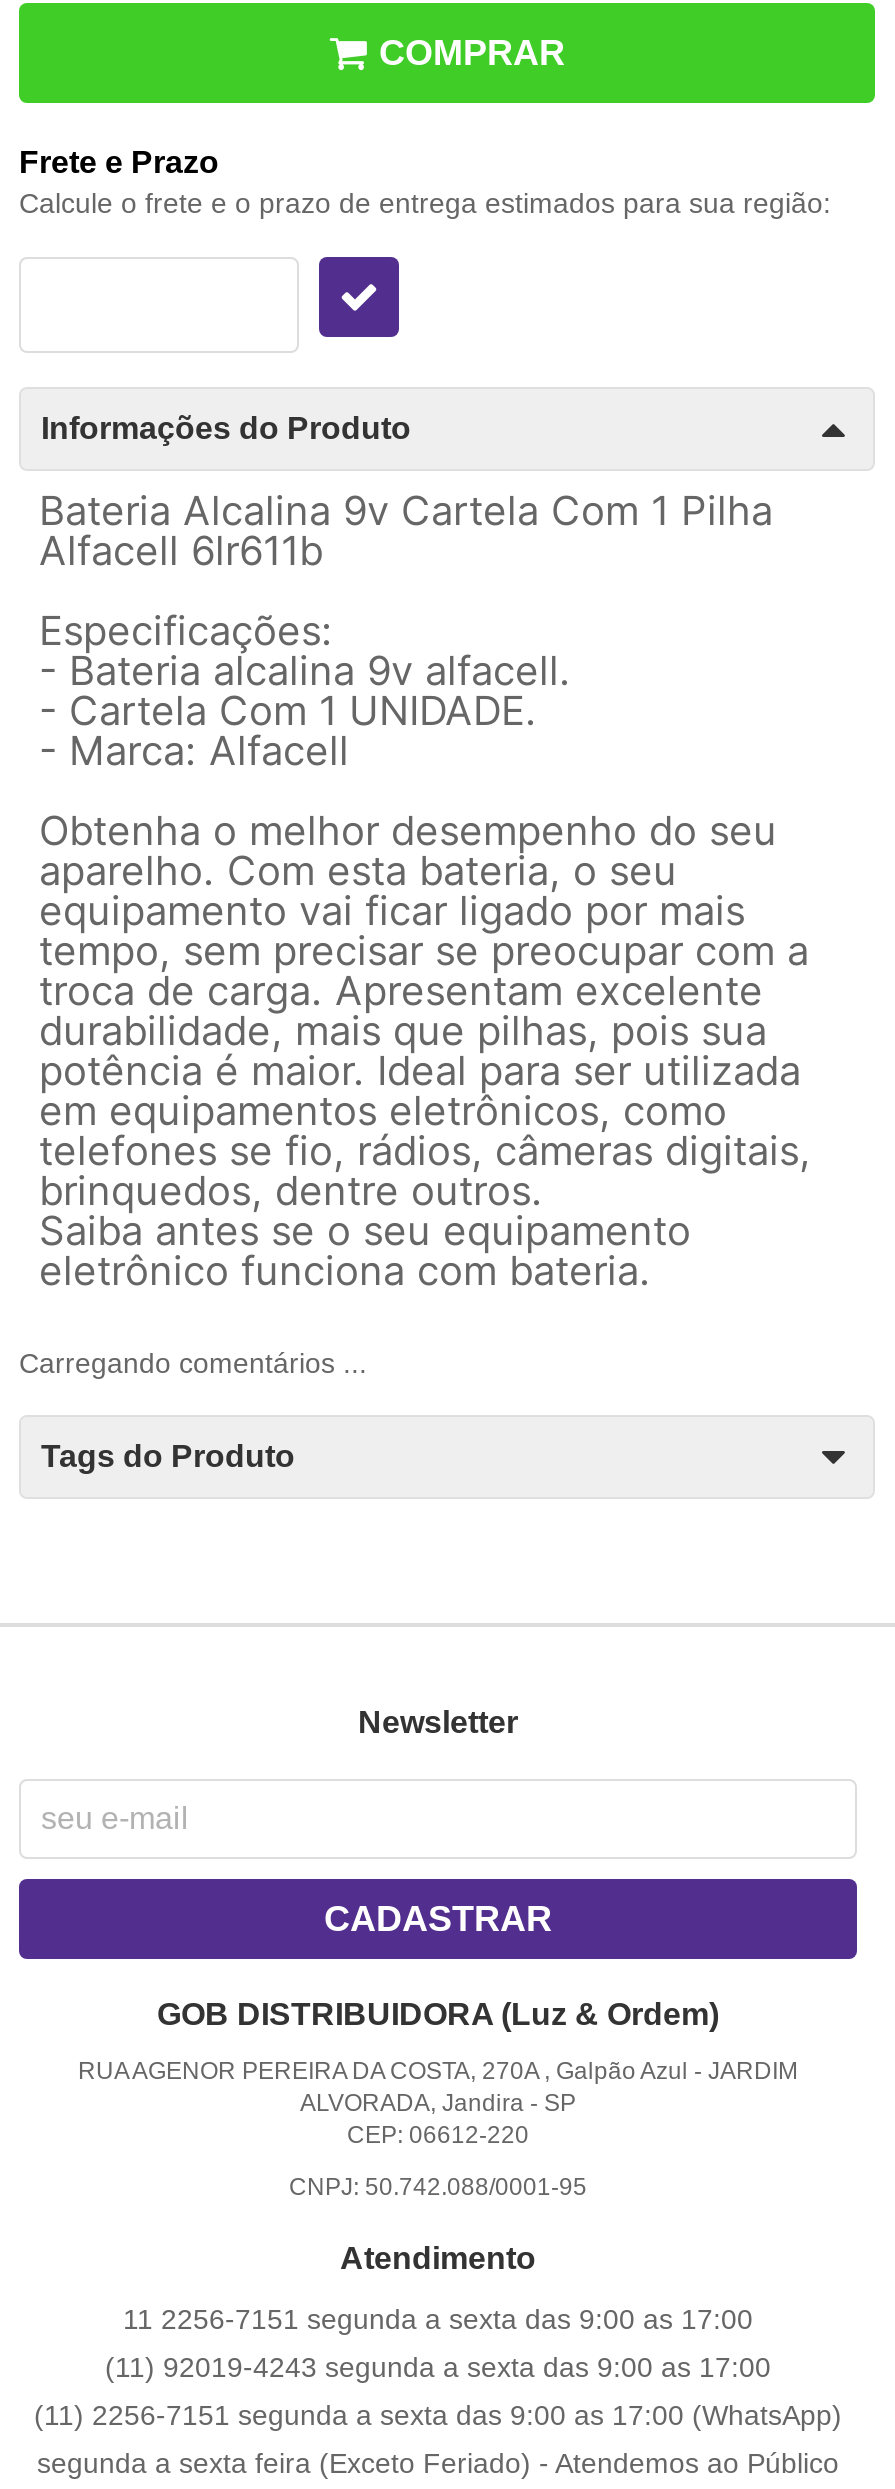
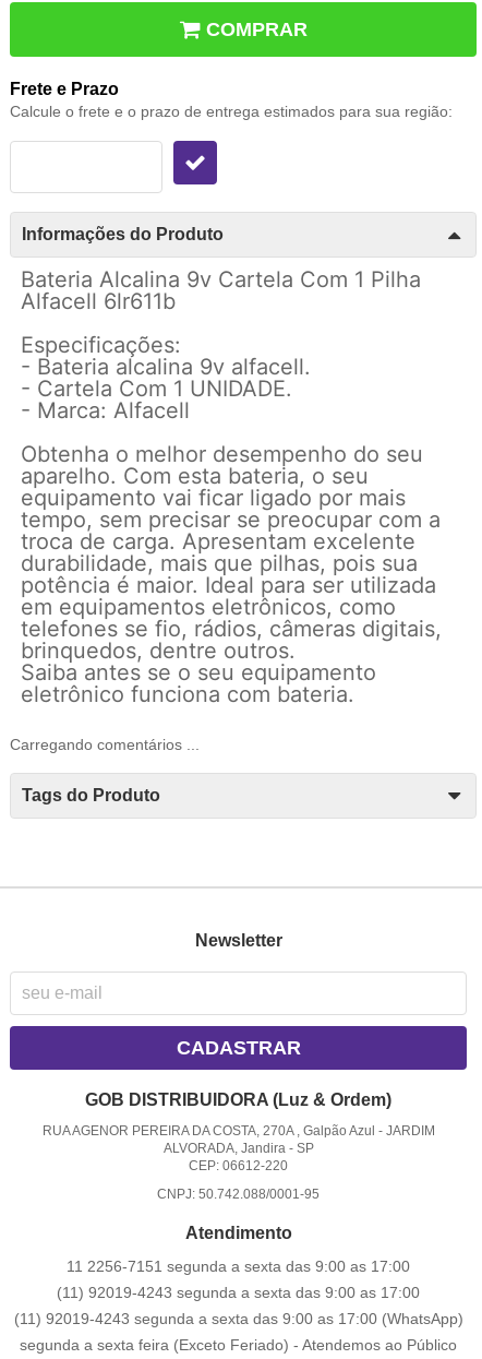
- (11) 2256-7151 segunda a sexta das 9:00 as 17:00 (WhatsApp)
+ (11) 92019-4243 segunda a sexta das 9:00 as 17:00 (WhatsApp)
